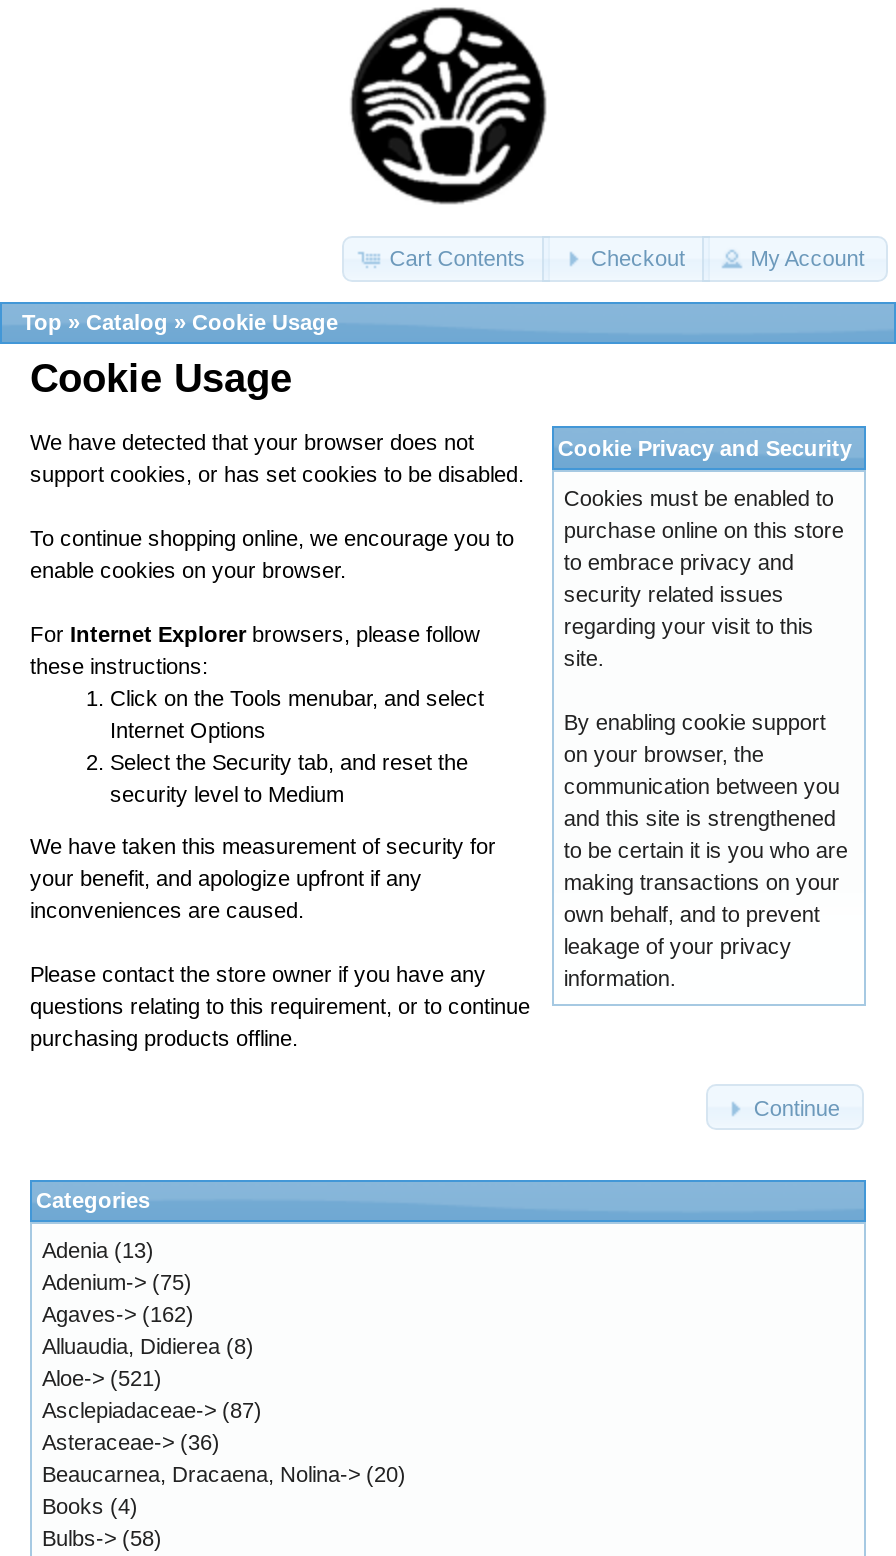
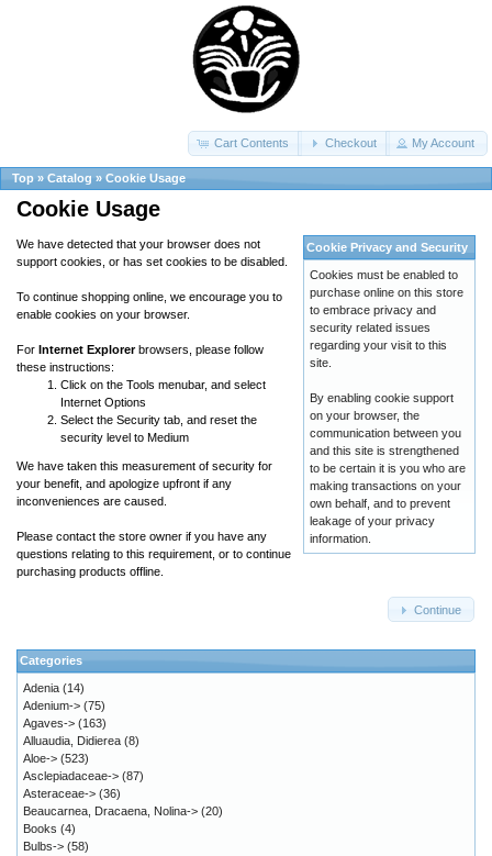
- Adenia (13)
+ Adenia (14)

- Agaves-> (162)
+ Agaves-> (163)

- Aloe-> (521)
+ Aloe-> (523)
